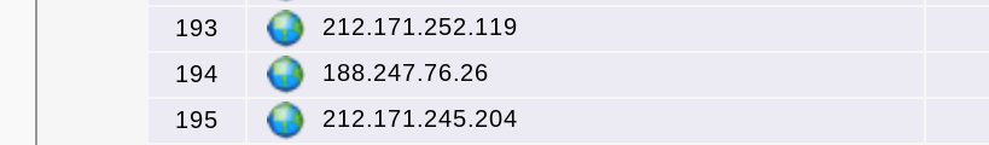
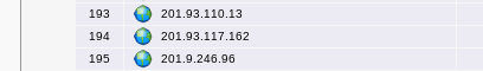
- 212.171.252.119
+ 201.93.110.13

- 188.247.76.26
+ 201.93.117.162

- 212.171.245.204
+ 201.9.246.96
